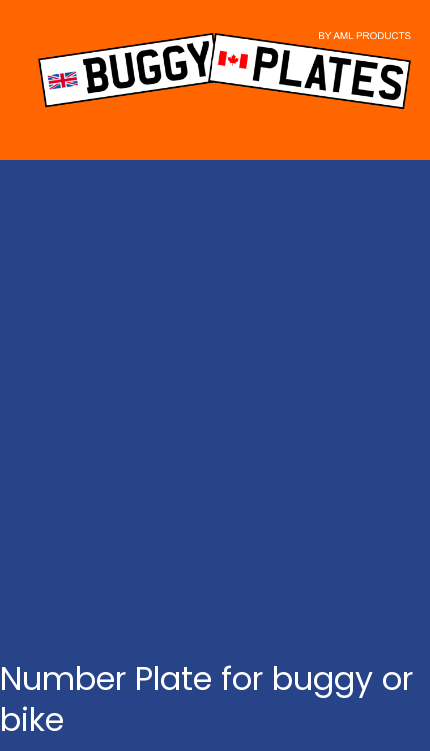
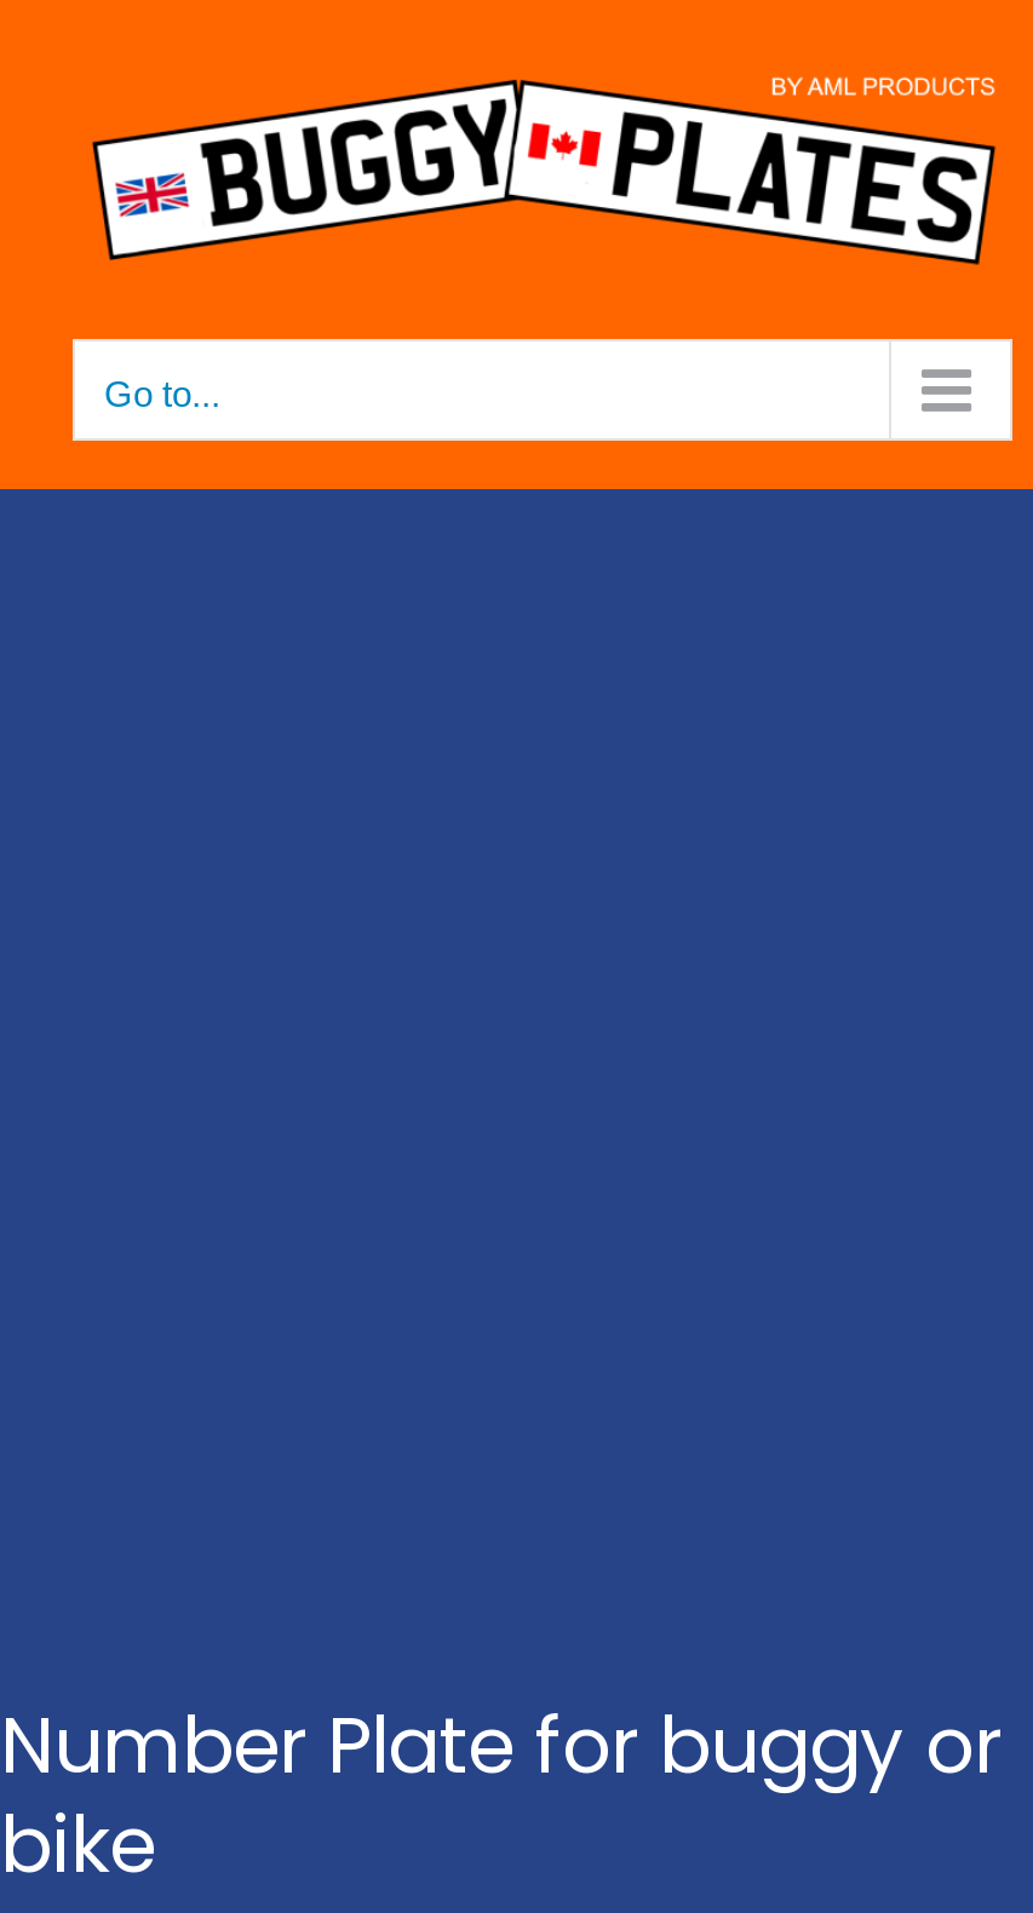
+ Go to...
